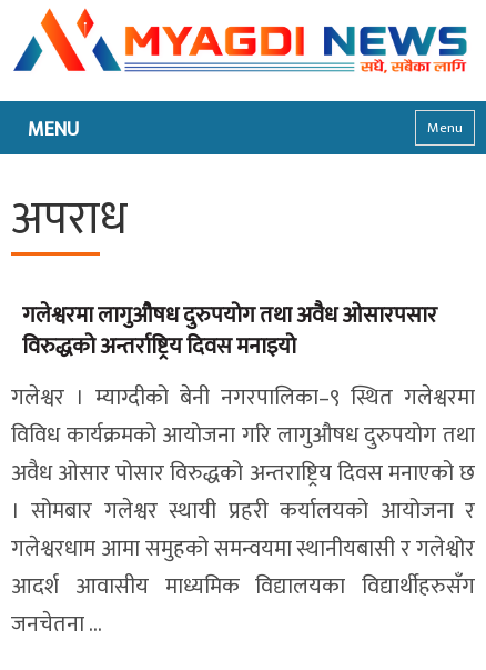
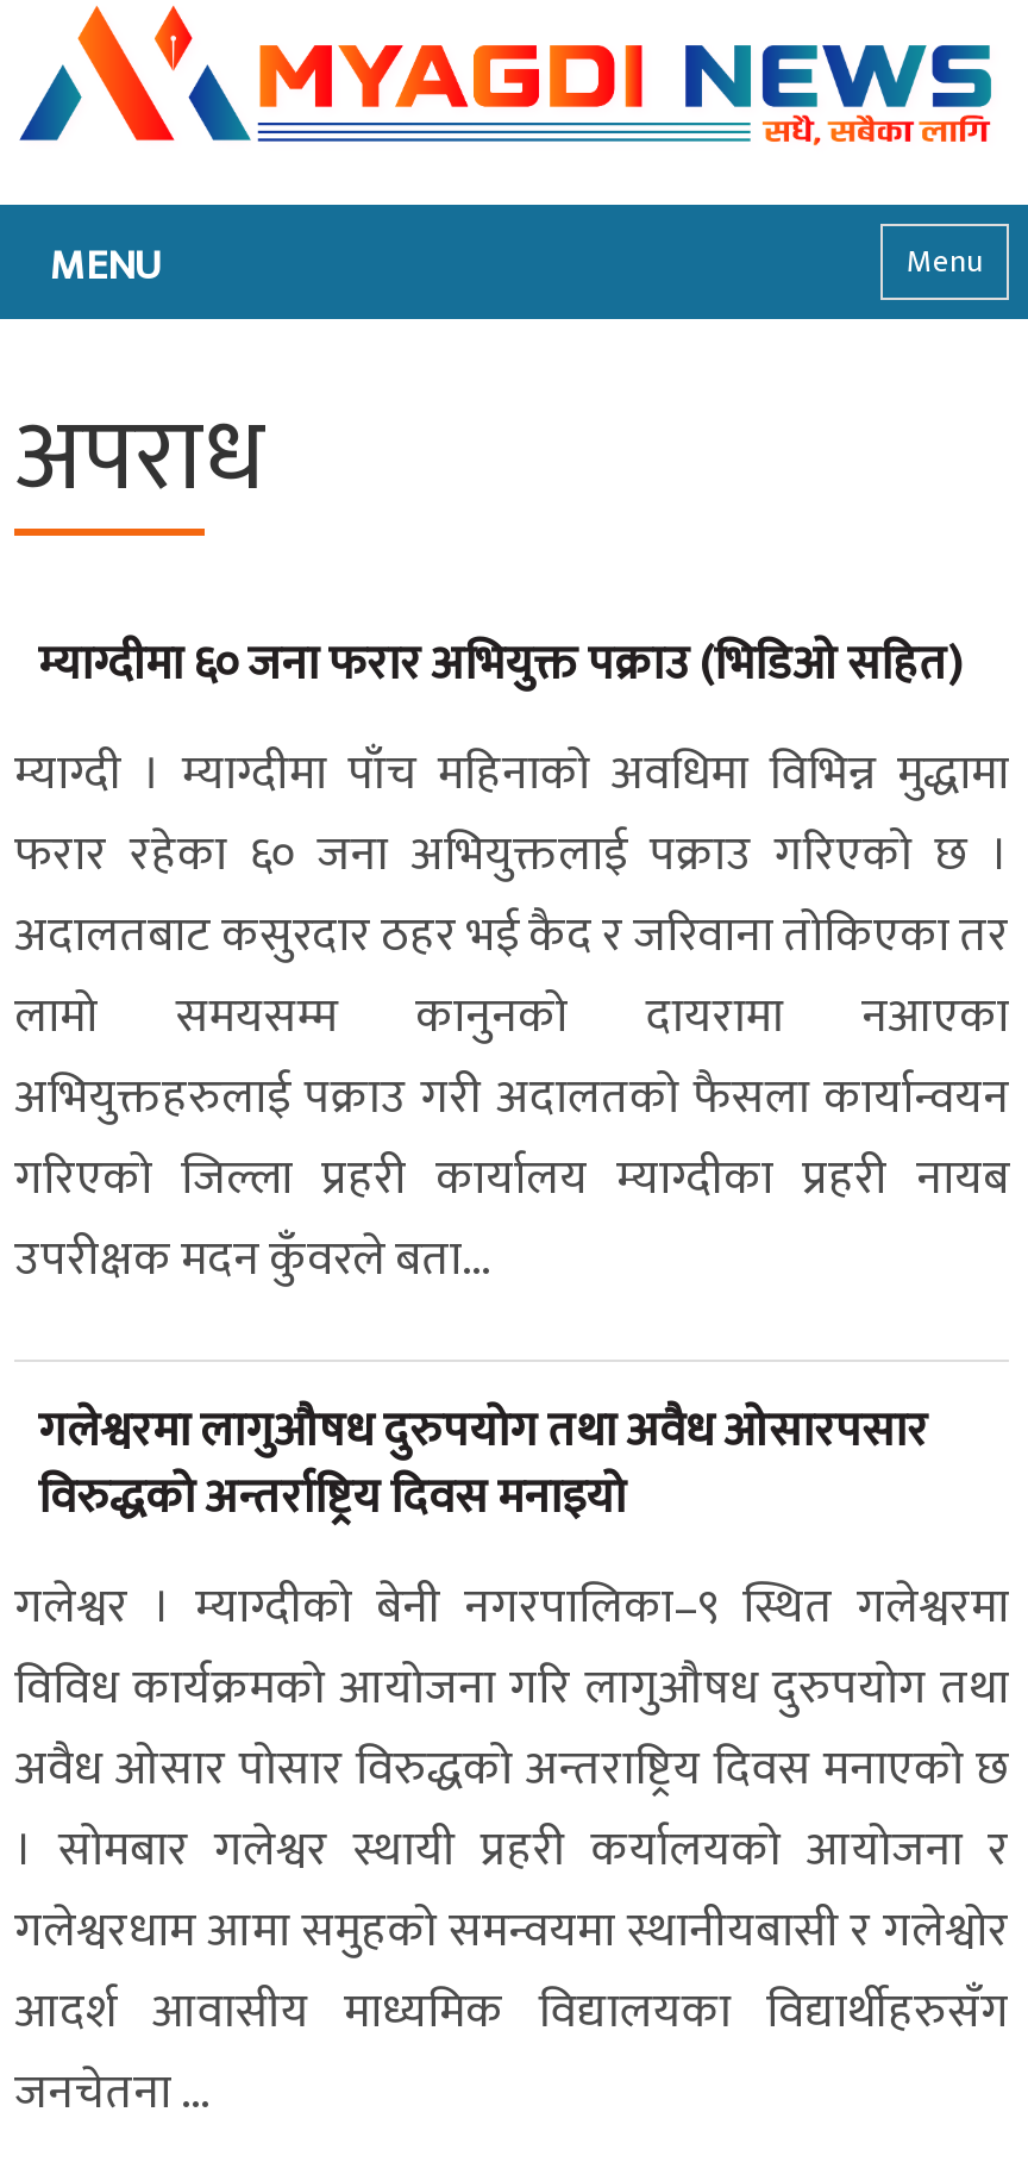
+ म्याग्दीमा ६० जना फरार अभियुक्त पक्राउ (भिडिओ सहित)
+ म्याग्दी । म्याग्दीमा पाँच महिनाको अवधिमा विभिन्न मुद्धामा
+ फरार रहेका ६० जना अभियुक्तलाई पक्राउ गरिएको छ ।
+ अदालतबाट कसुरदार ठहर भई कैद र जरिवाना तोकिएका तर
+ लामो समयसम्म कानुनको दायरामा नआएका
+ अभियुक्तहरुलाई पक्राउ गरी अदालतको फैसला कार्यान्वयन
+ गरिएको जिल्ला प्रहरी कार्यालय म्याग्दीका प्रहरी नायब
+ उपरीक्षक मदन कुँवरले बता...
